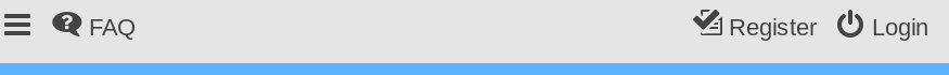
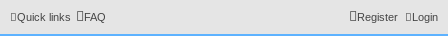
+ Quick links
